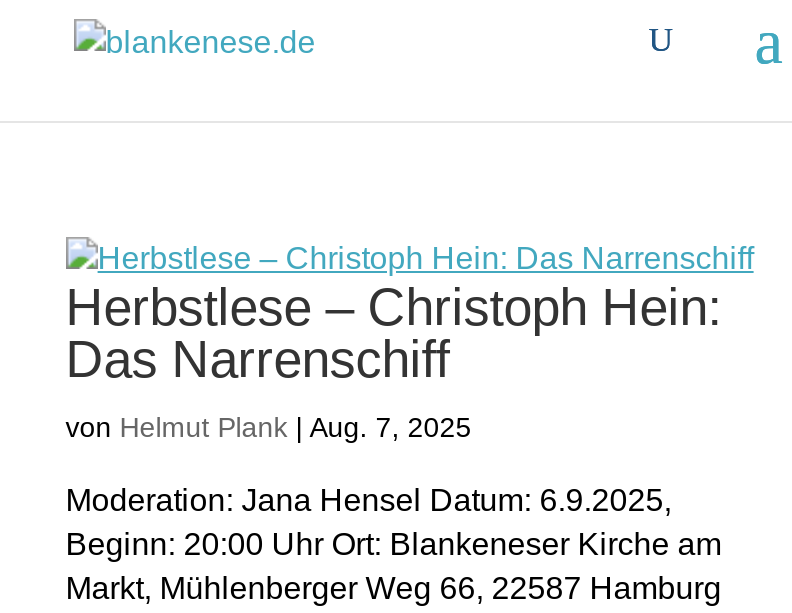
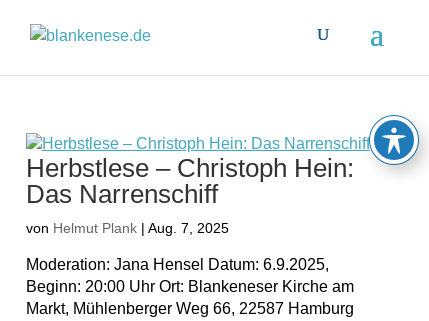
+ [image]
